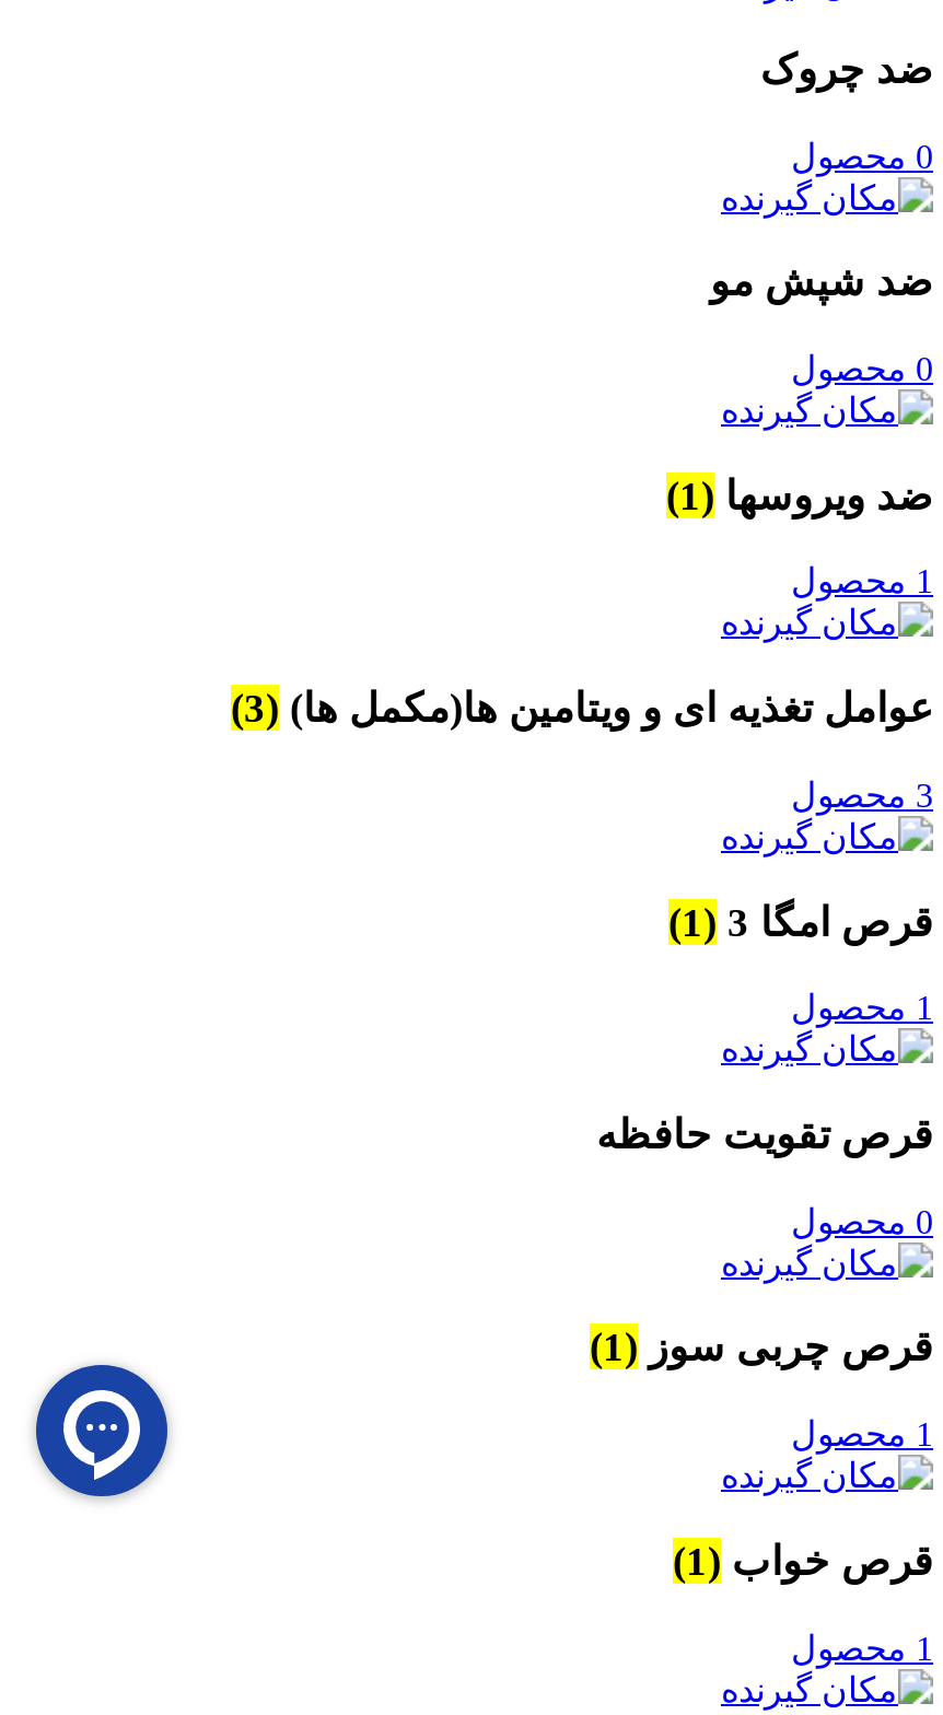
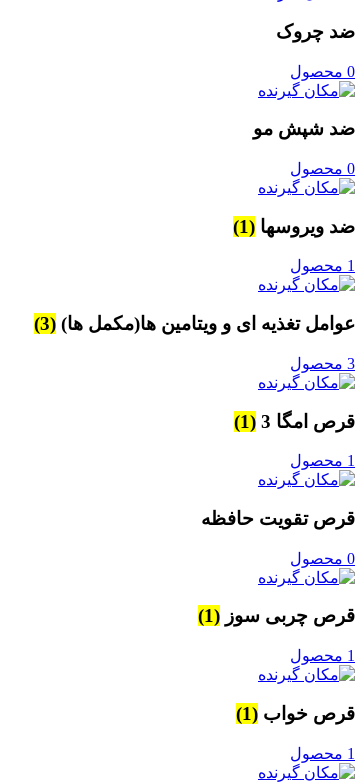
- [image]
